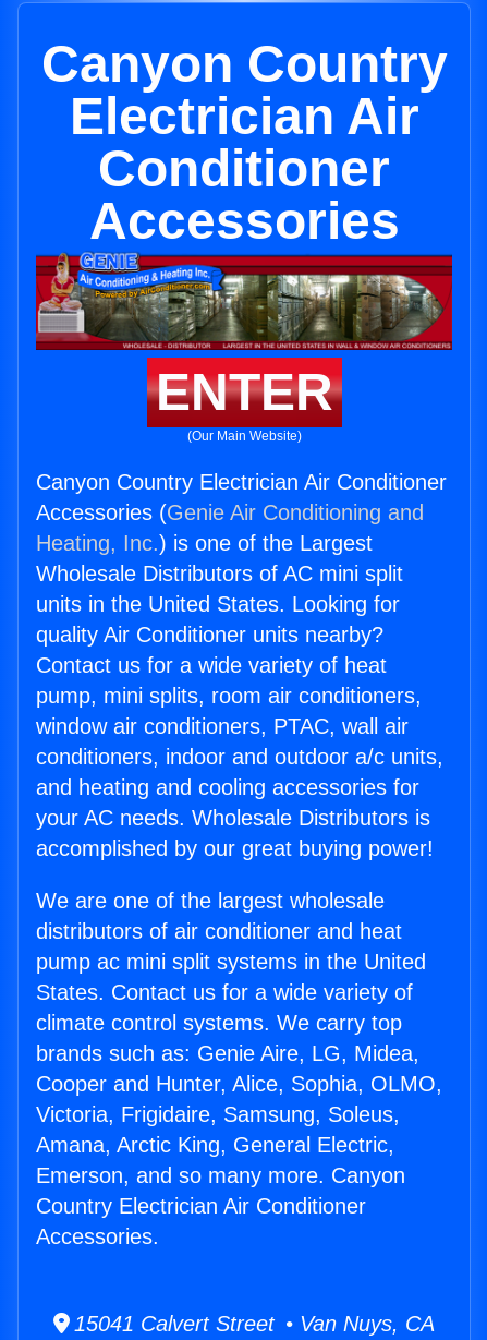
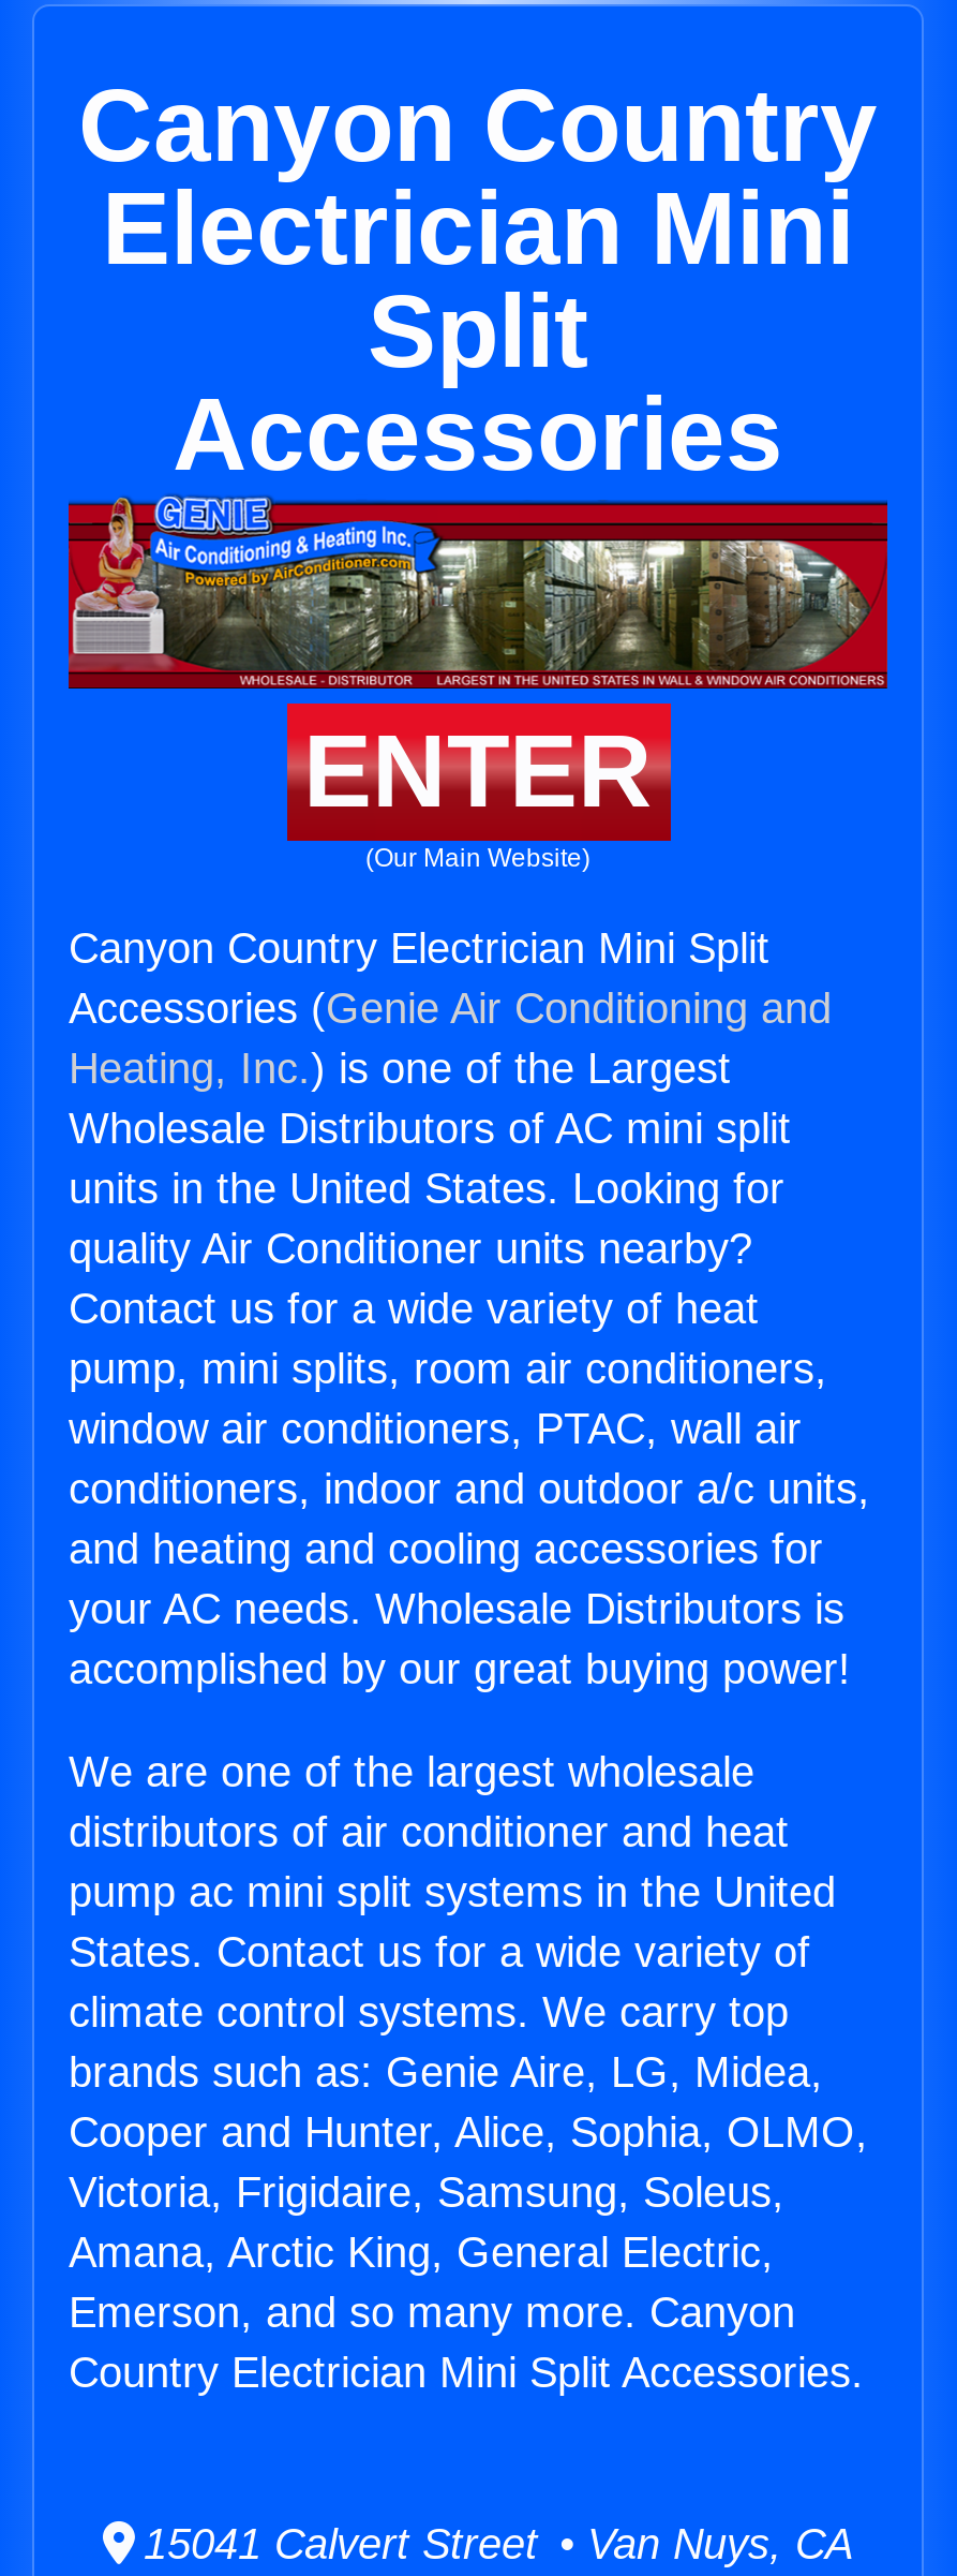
- Electrician Air
- Conditioner
+ Electrician Mini
+ Split

- Canyon Country Electrician Air Conditioner
+ Canyon Country Electrician Mini Split

- Country Electrician Air Conditioner
- Accessories.
+ Country Electrician Mini Split Accessories.
